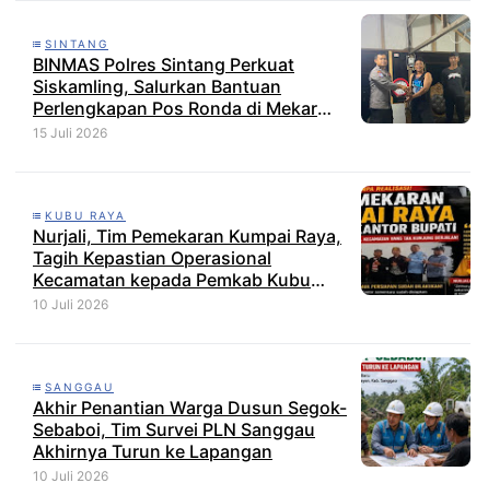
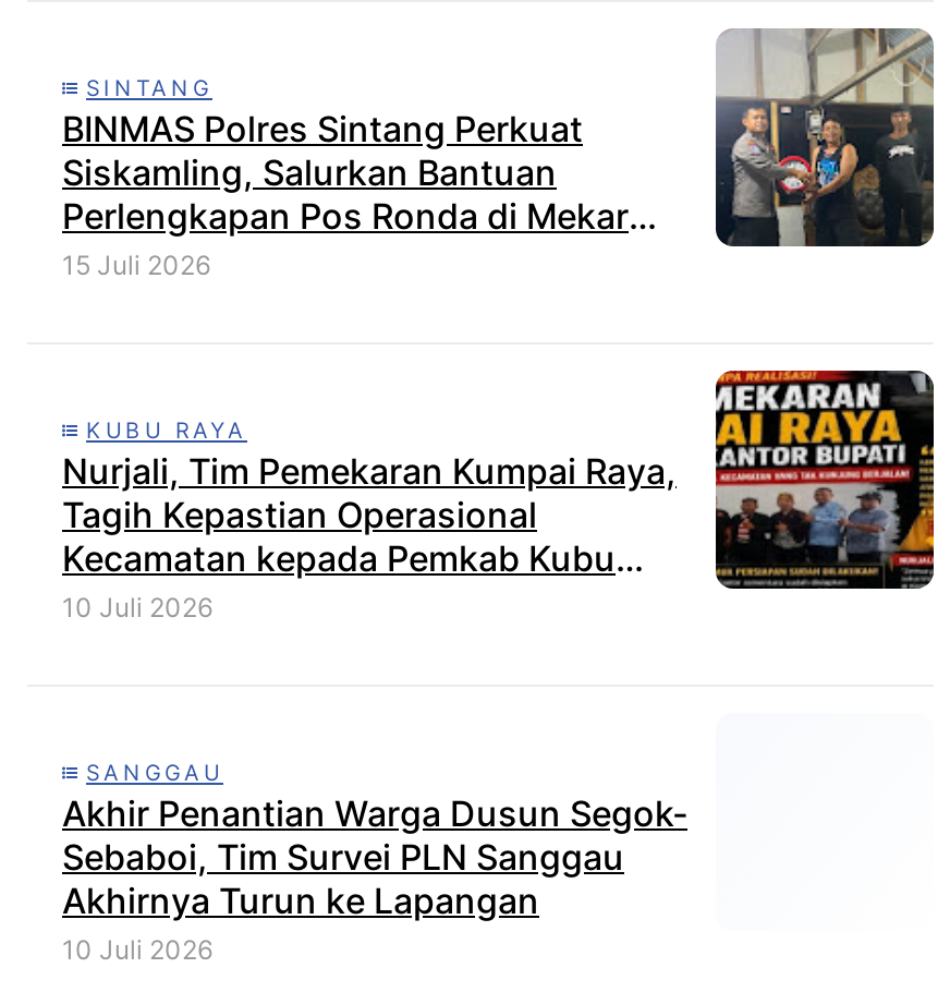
- [image]
